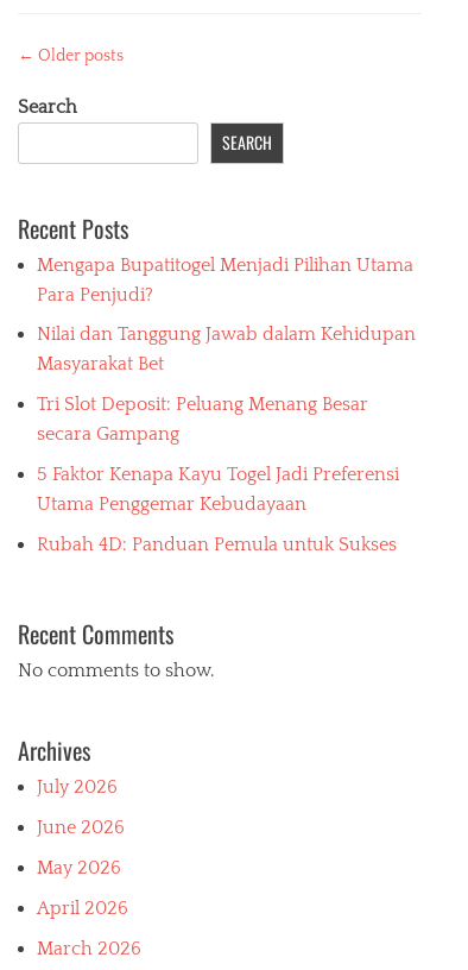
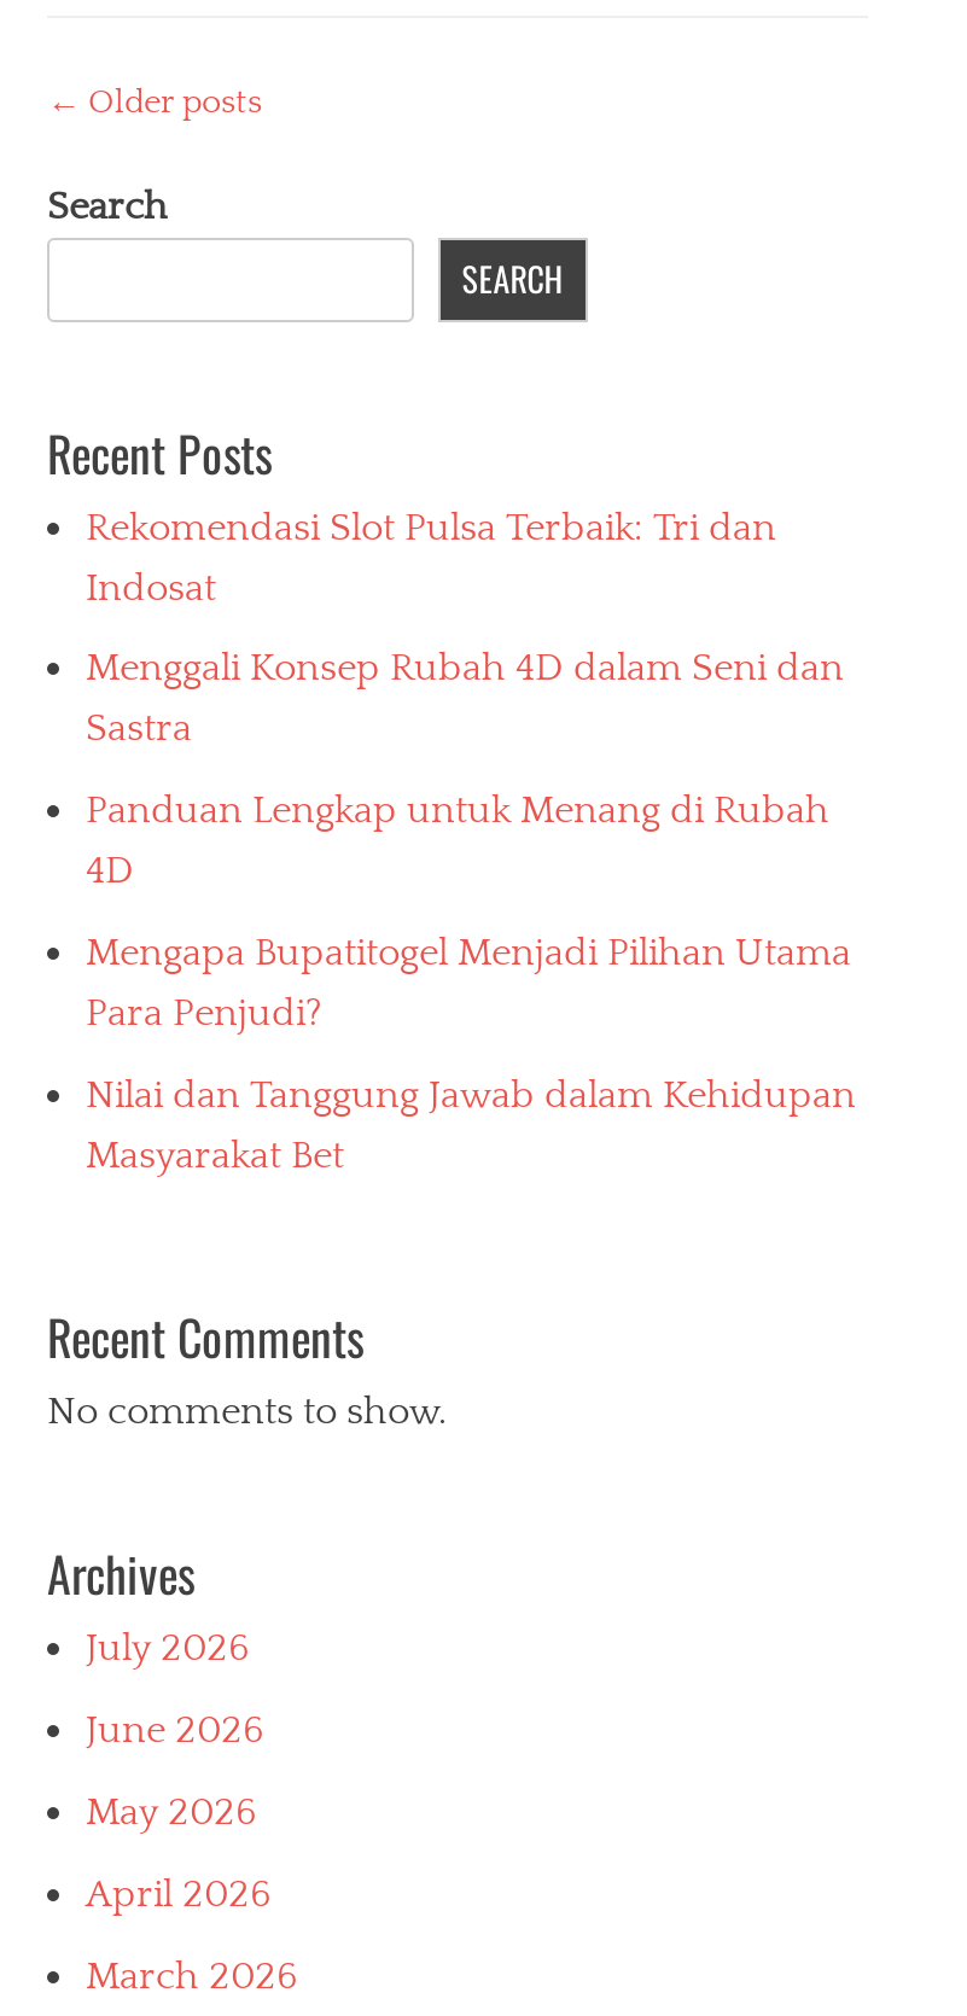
+ Rekomendasi Slot Pulsa Terbaik: Tri dan
+ Indosat
+ Menggali Konsep Rubah 4D dalam Seni dan
+ Sastra
+ Panduan Lengkap untuk Menang di Rubah
+ 4D

moved down: Mengapa Bupatitogel Menjadi Pilihan Utama | Para Penjudi? | Nilai dan Tanggung Jawab dalam Kehidupan | Masyarakat Bet

- Tri Slot Deposit: Peluang Menang Besar
- secara Gampang
- 5 Faktor Kenapa Kayu Togel Jadi Preferensi
- Utama Penggemar Kebudayaan
- Rubah 4D: Panduan Pemula untuk Sukses
